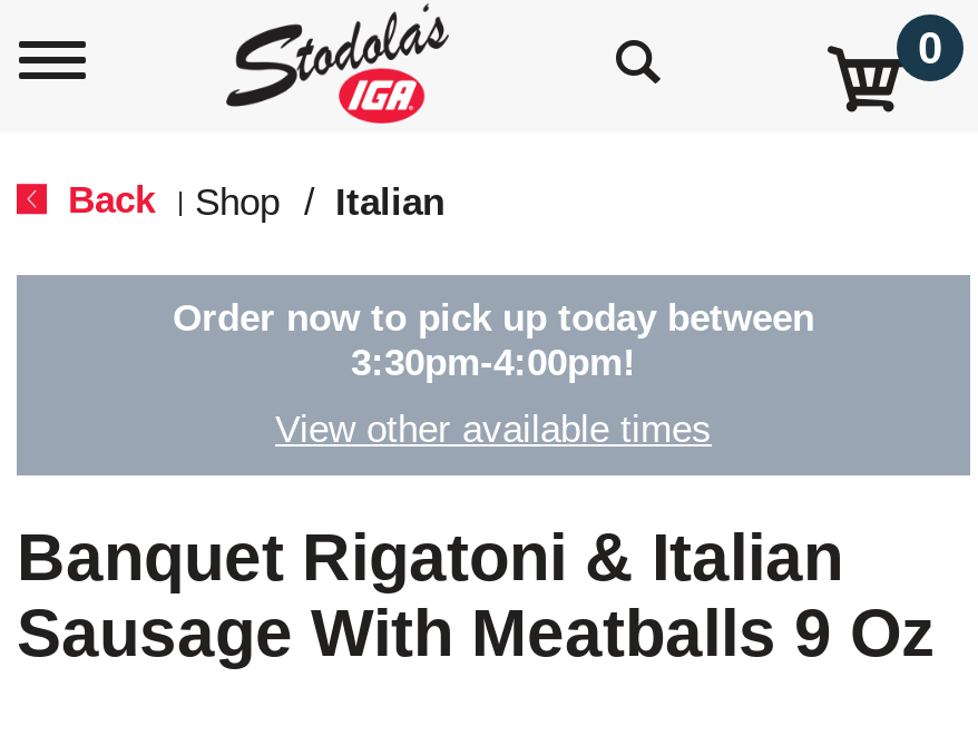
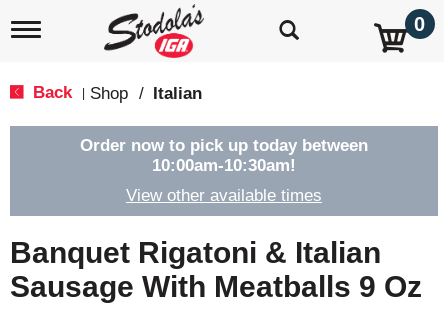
- 3:30pm-4:00pm!
+ 10:00am-10:30am!
